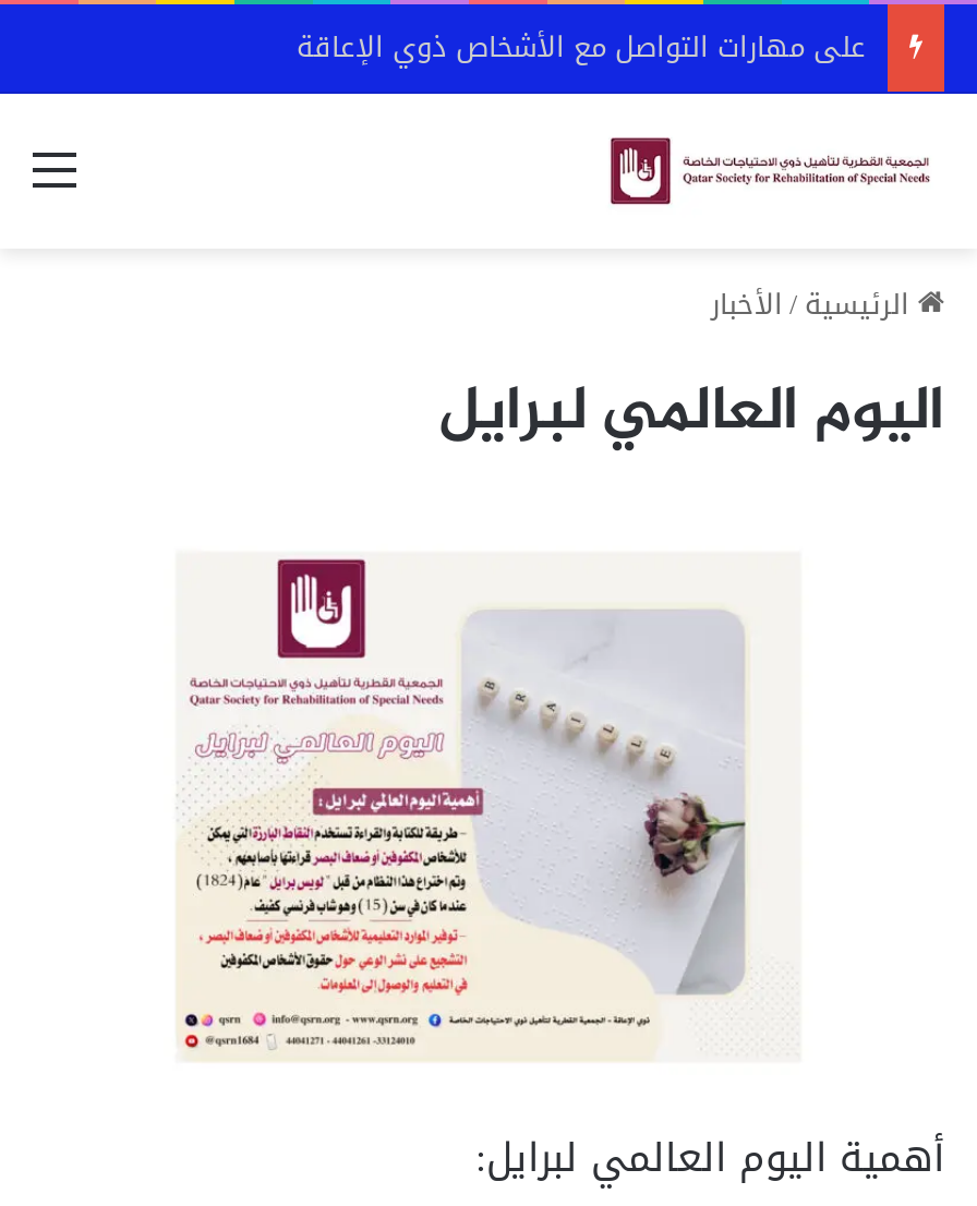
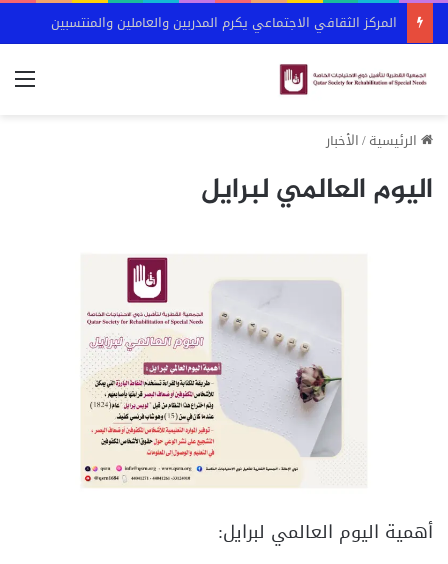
- على مهارات التواصل مع الأشخاص ذوي الإعاقة
+ المركز الثقافي الاجتماعي يكرم المدربين والعاملين والمنتسبين
